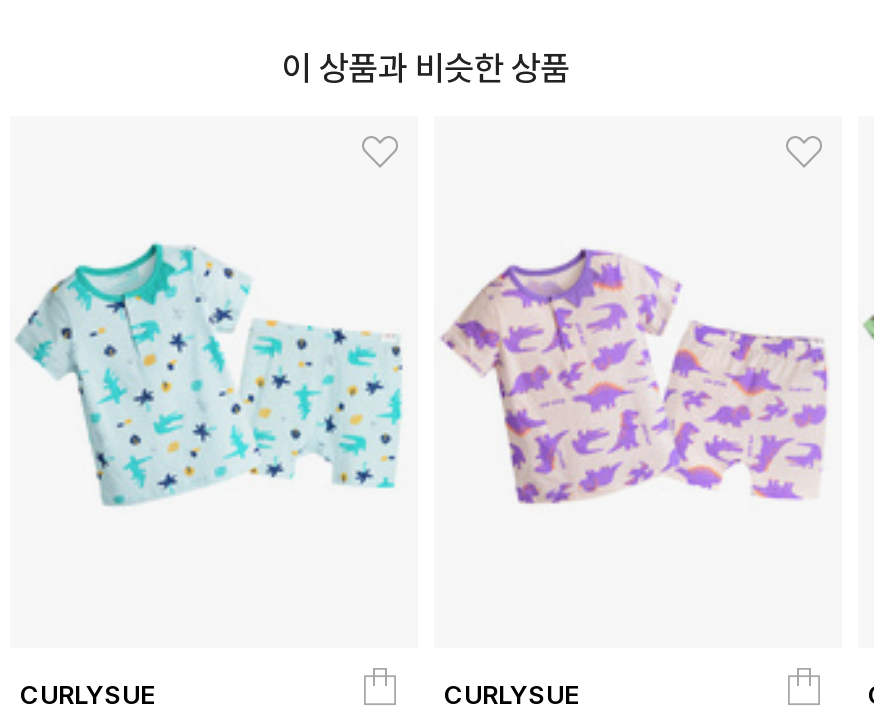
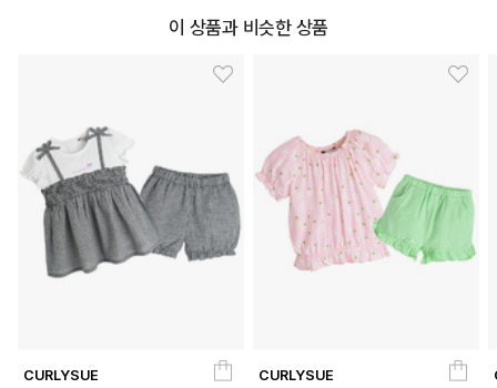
- [image]
+ [image]

- [image]
+ [image]
